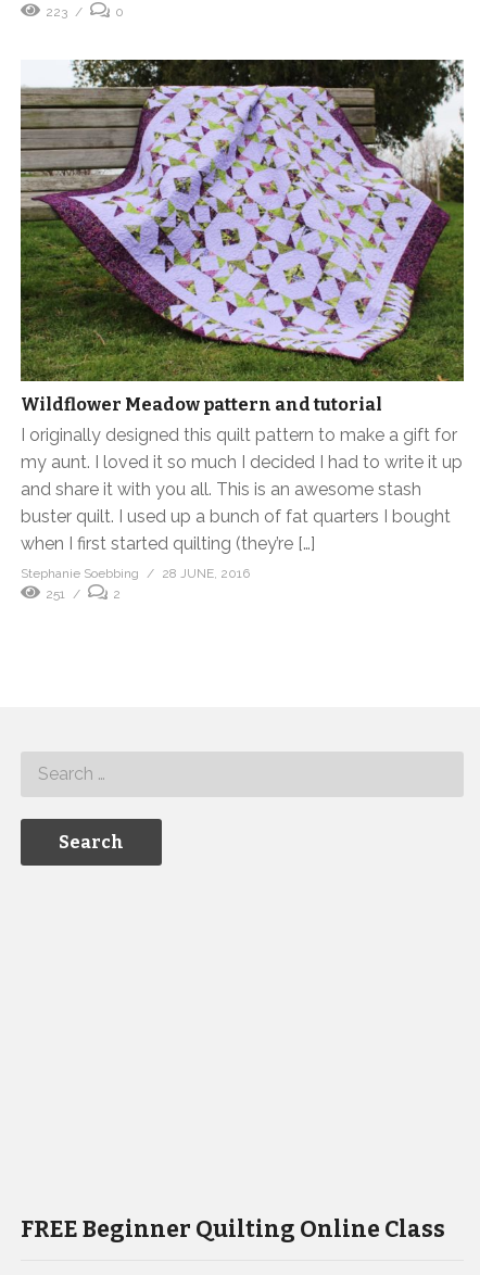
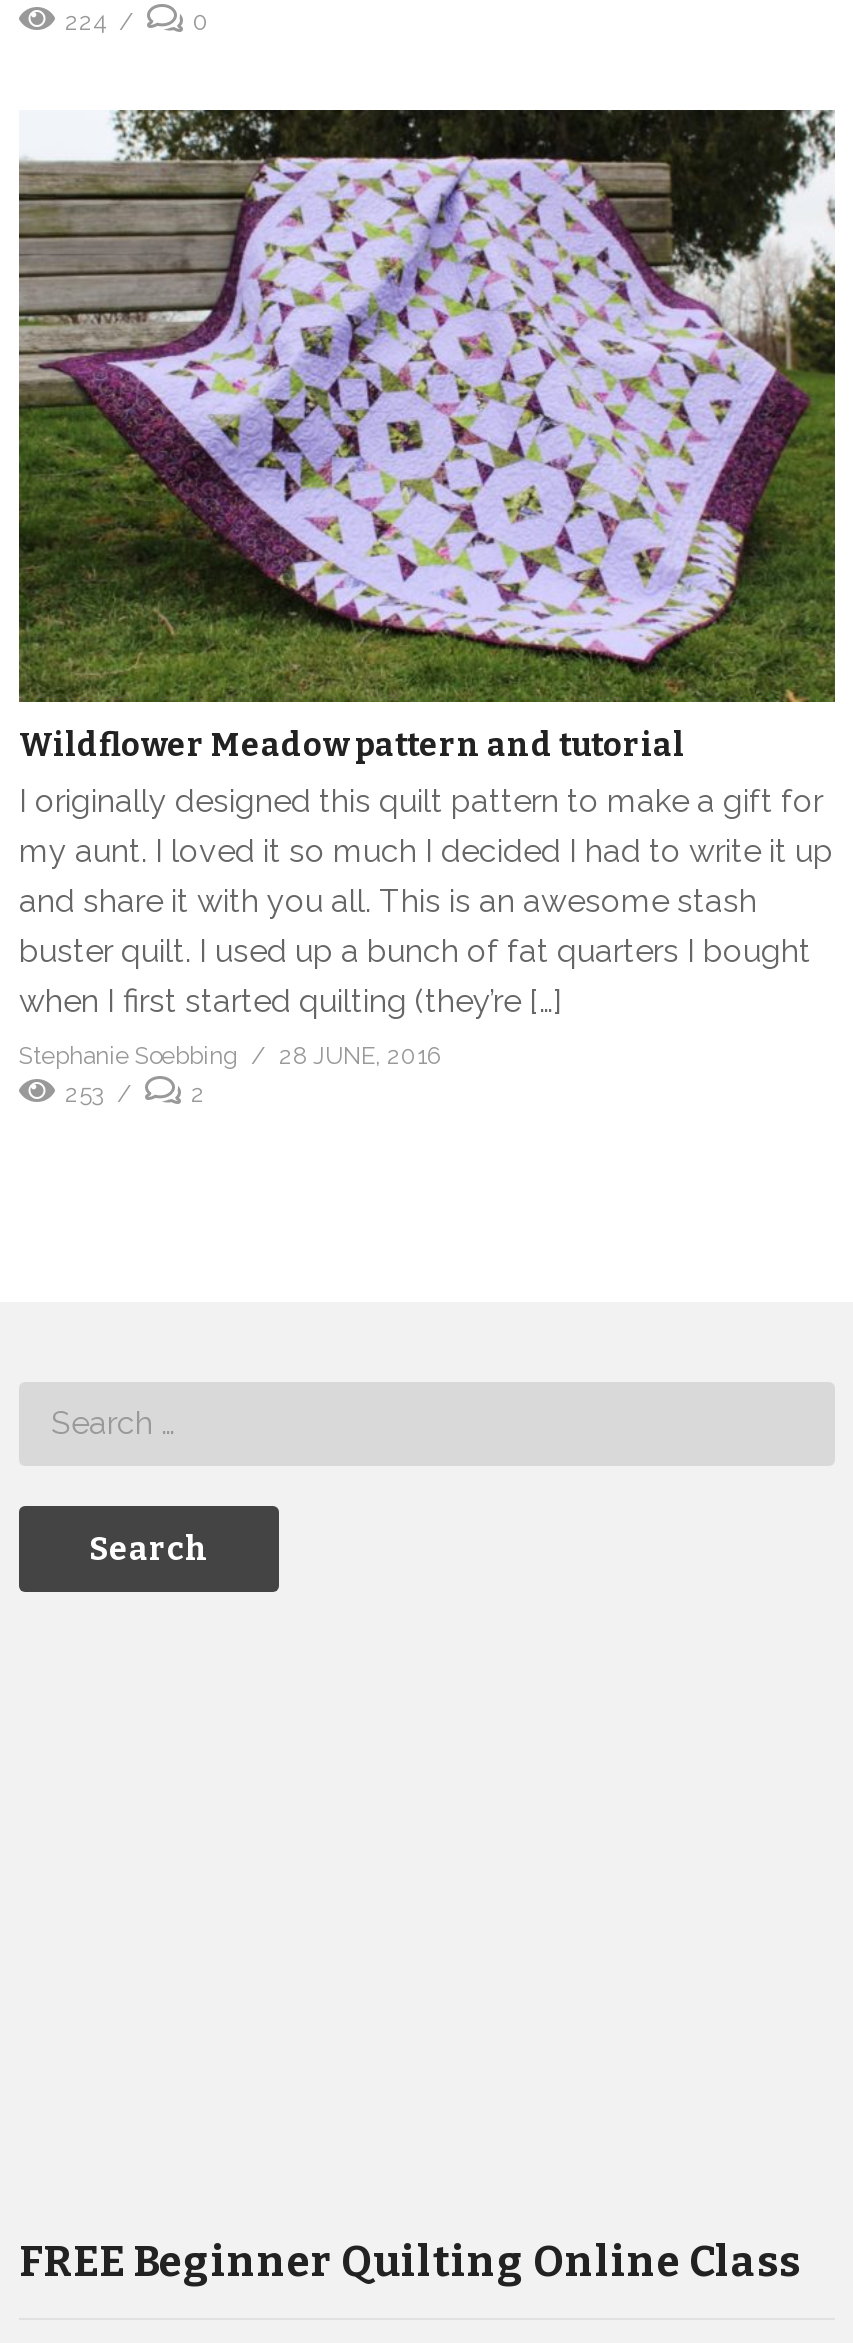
- 223
+ 224

- 251
+ 253
